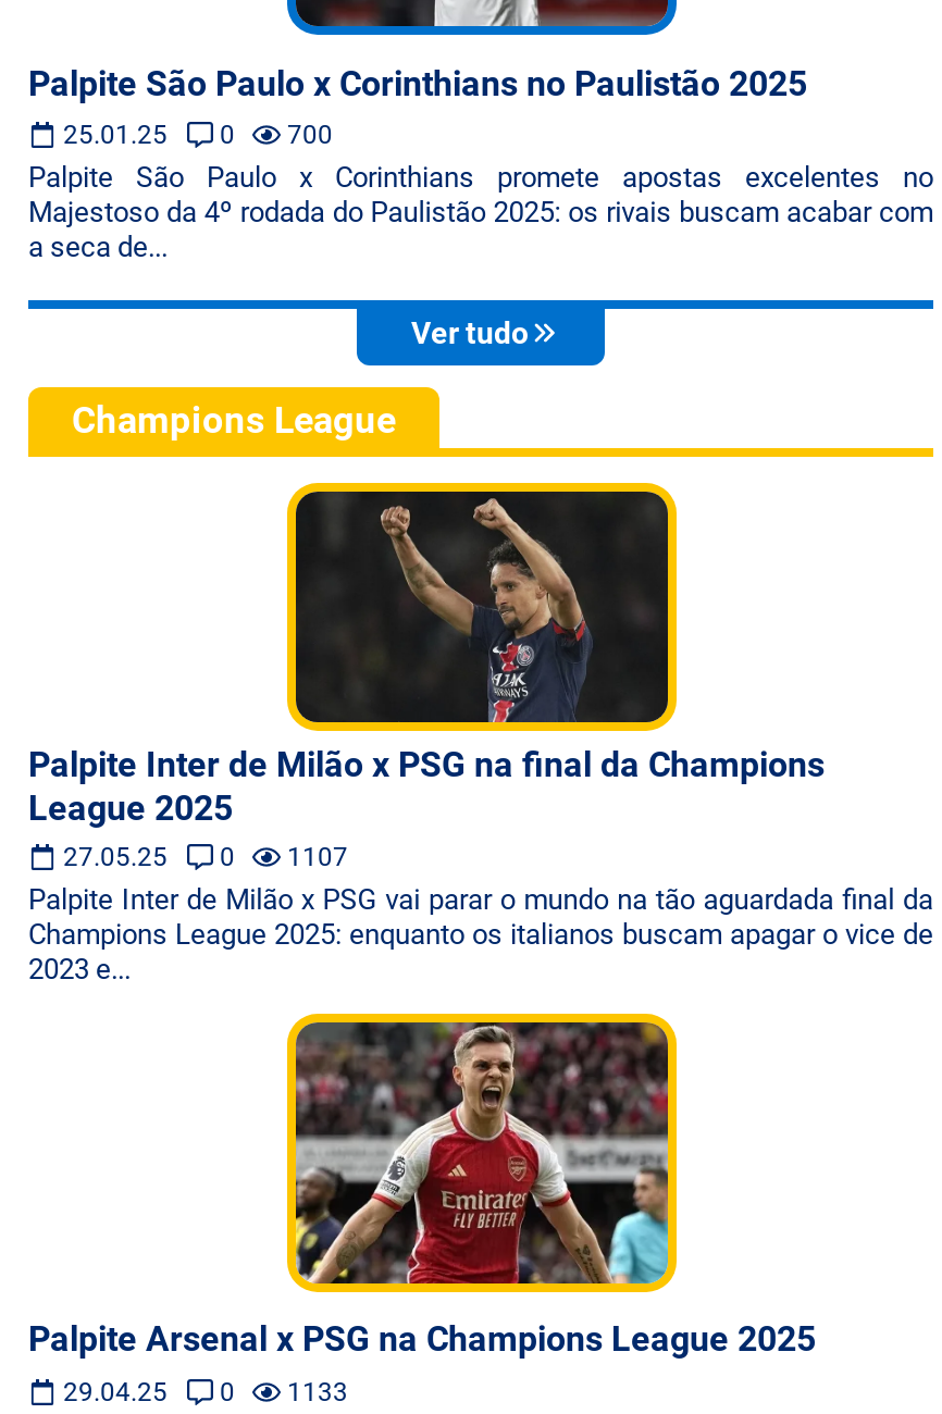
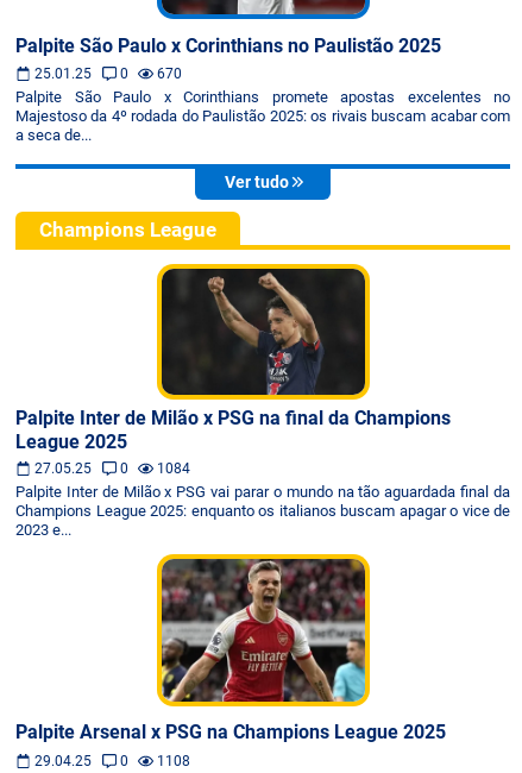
- 25.01.25 0 700
+ 25.01.25 0 670

- 27.05.25 0 1107
+ 27.05.25 0 1084

- 29.04.25 0 1133
+ 29.04.25 0 1108
